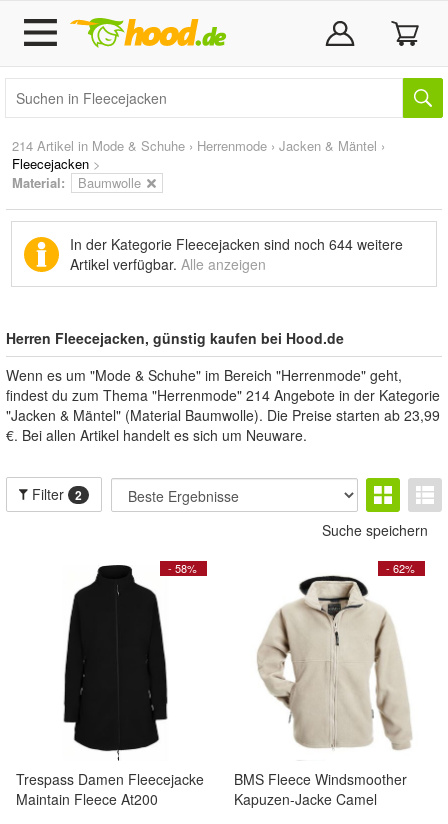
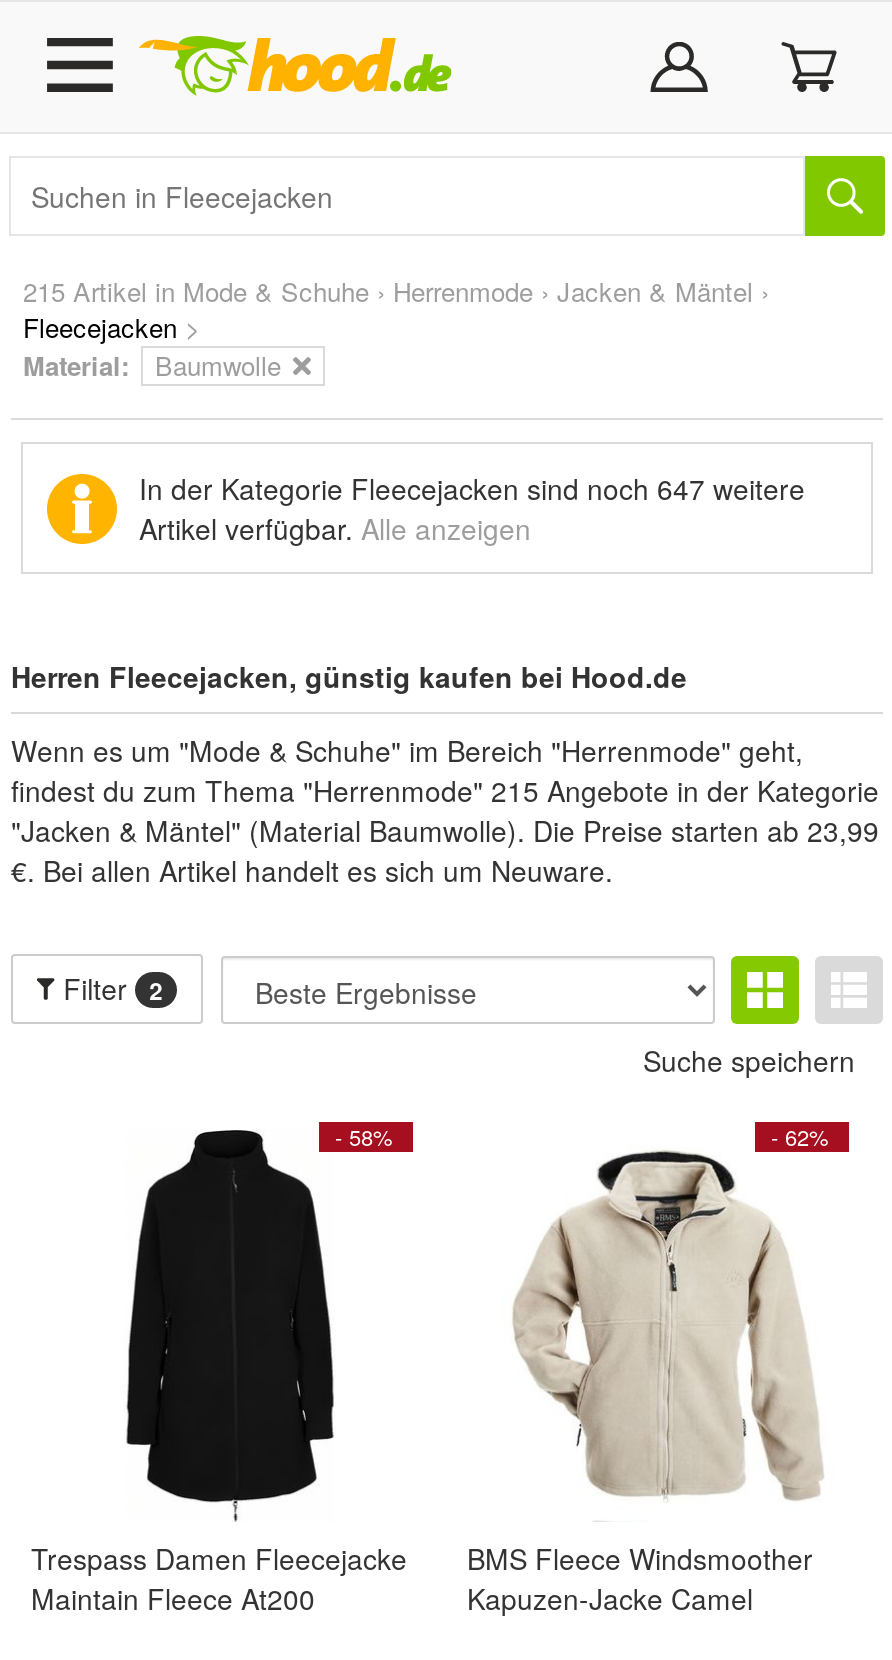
- 214 Artikel in Mode & Schuhe › Herrenmode › Jacken & Mäntel ›
+ 215 Artikel in Mode & Schuhe › Herrenmode › Jacken & Mäntel ›

- In der Kategorie Fleecejacken sind noch 644 weitere
+ In der Kategorie Fleecejacken sind noch 647 weitere

- findest du zum Thema "Herrenmode" 214 Angebote in der Kategorie
+ findest du zum Thema "Herrenmode" 215 Angebote in der Kategorie
